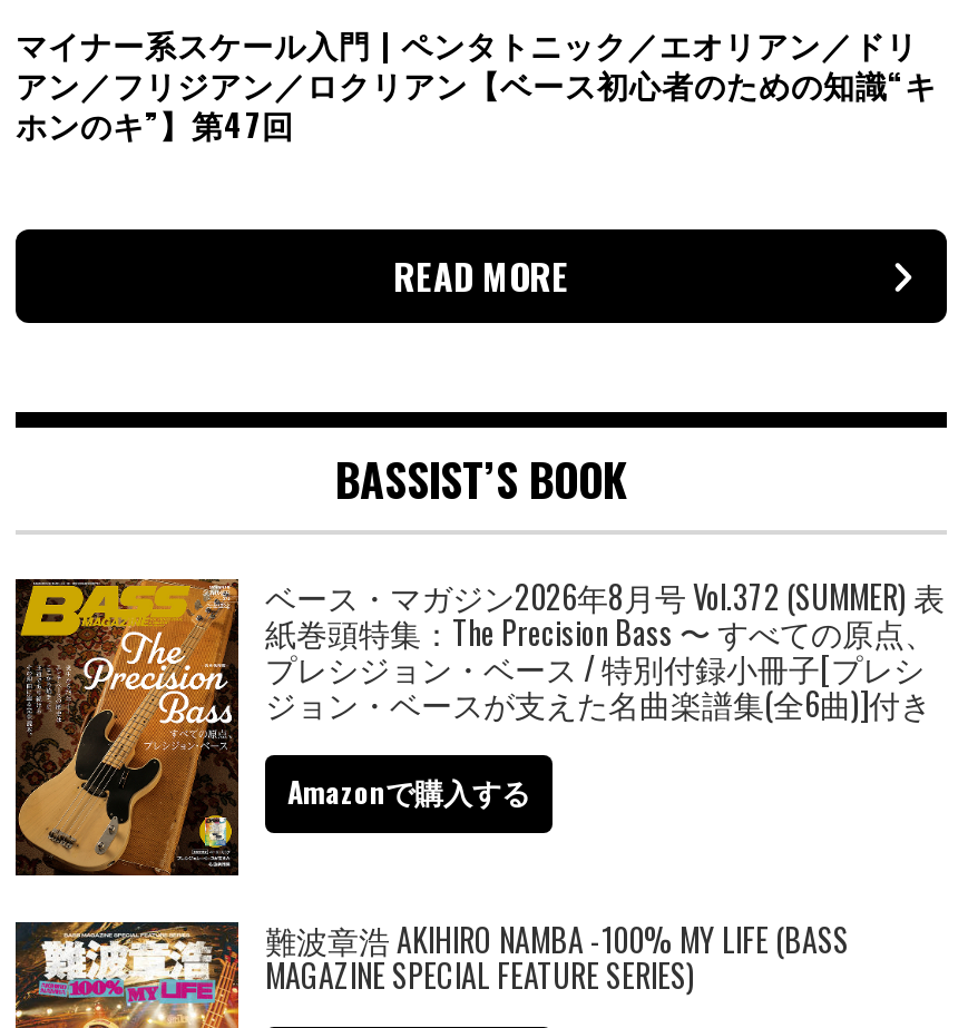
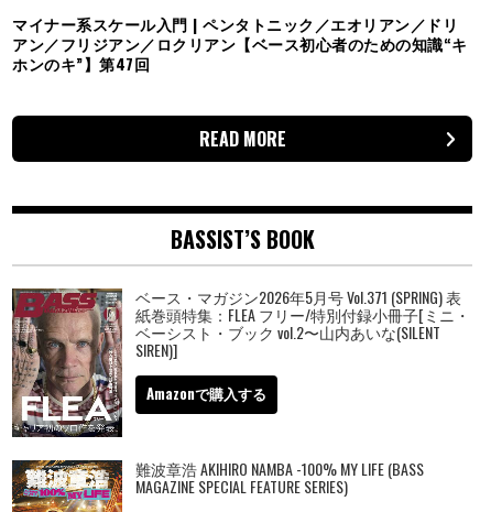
- [image]
- ベース・マガジン2026年8月号 Vol.372 (SUMMER) 表
- 紙巻頭特集：The Precision Bass 〜 すべての原点、
- プレシジョン・ベース / 特別付録小冊子[プレシ
- ジョン・ベースが支えた名曲楽譜集(全6曲)]付き
+ [image]
+ ベース・マガジン2026年5月号 Vol.371 (SPRING) 表
+ 紙巻頭特集：FLEA フリー/特別付録小冊子[ミニ・
+ ベーシスト・ブック vol.2〜山内あいな(SILENT
+ SIREN)]
